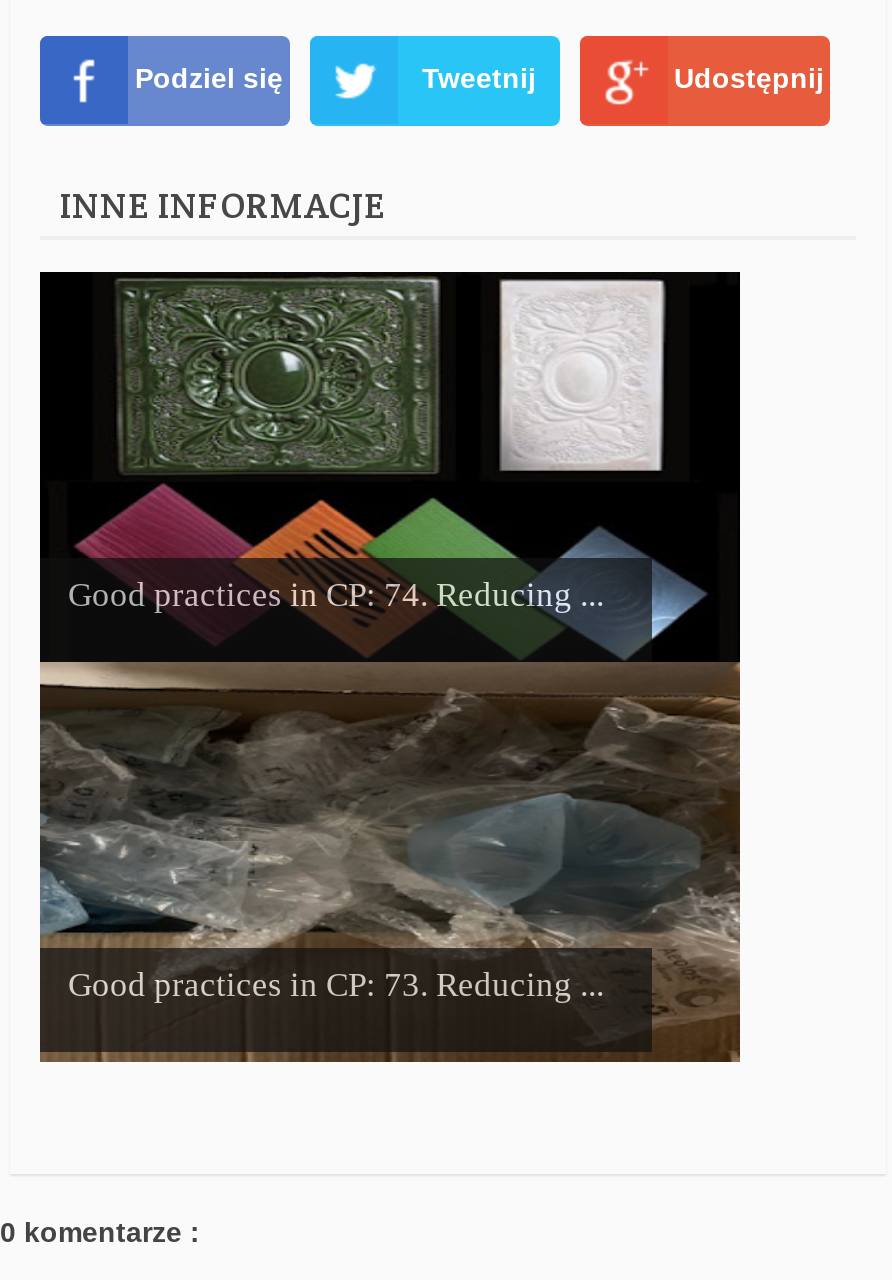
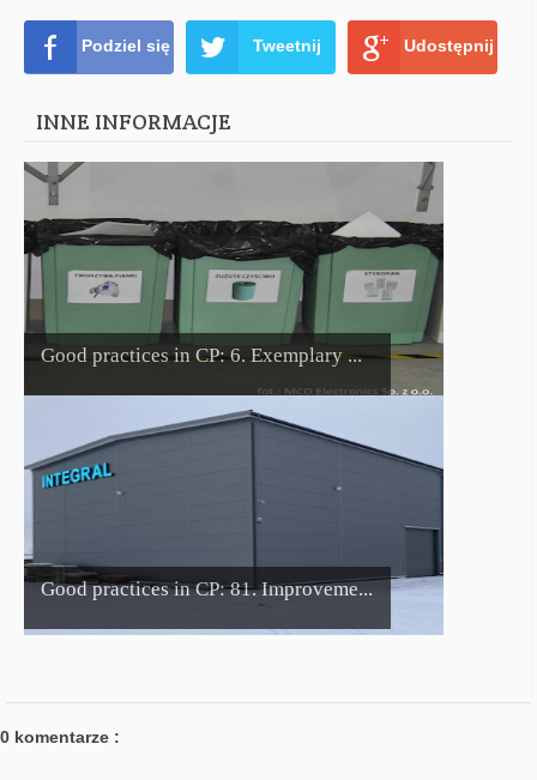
- [image]
- Good practices in CP: 74. Reducing ...
+ [image]
+ Good practices in CP: 6. Exemplary ...

- Good practices in CP: 73. Reducing ...
+ Good practices in CP: 81. Improveme...
